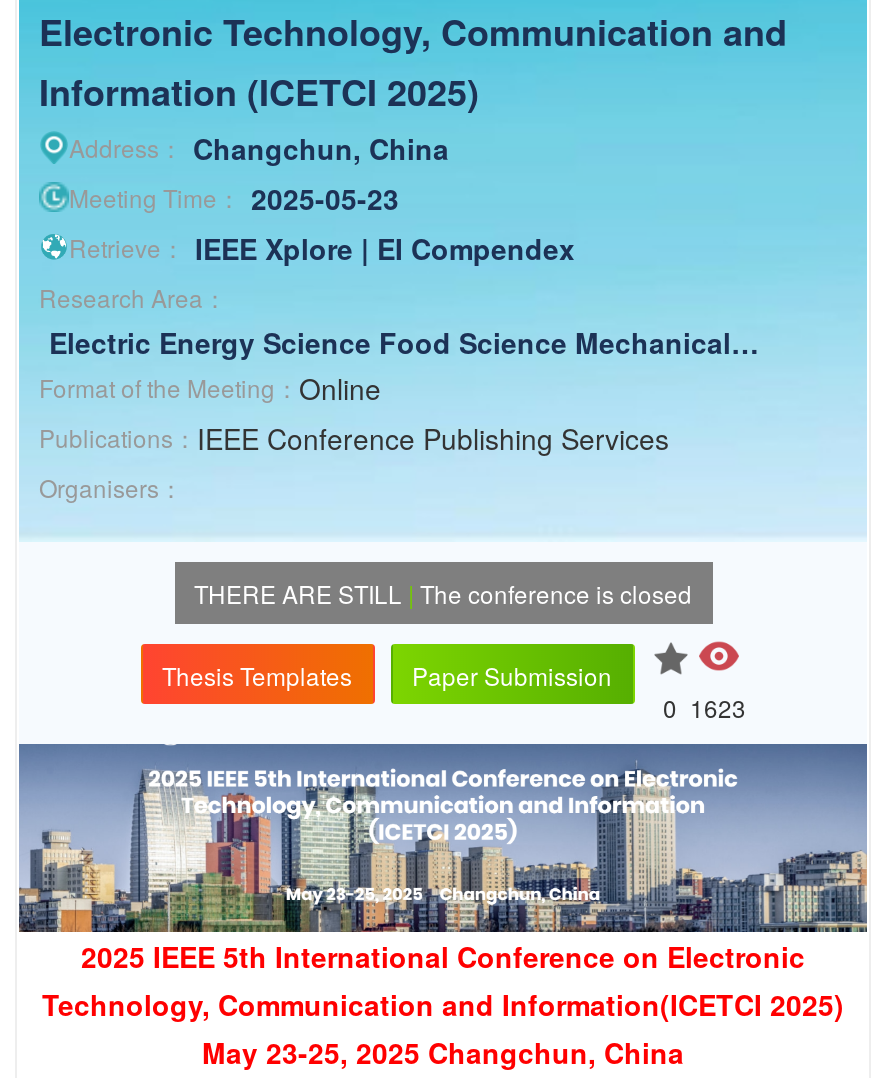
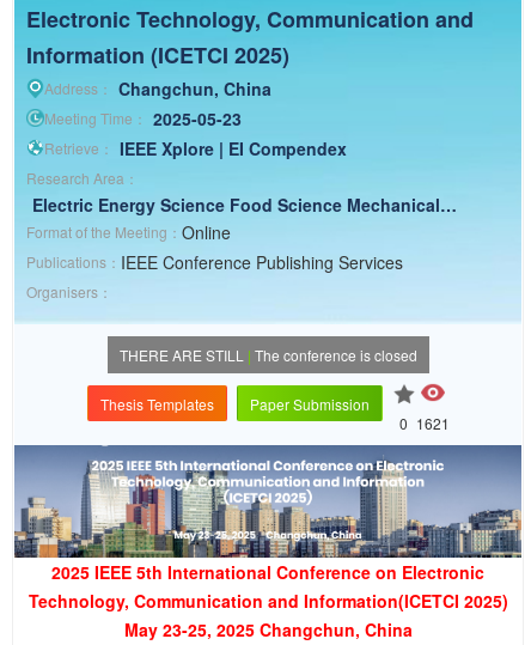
- 0 1623
+ 0 1621
